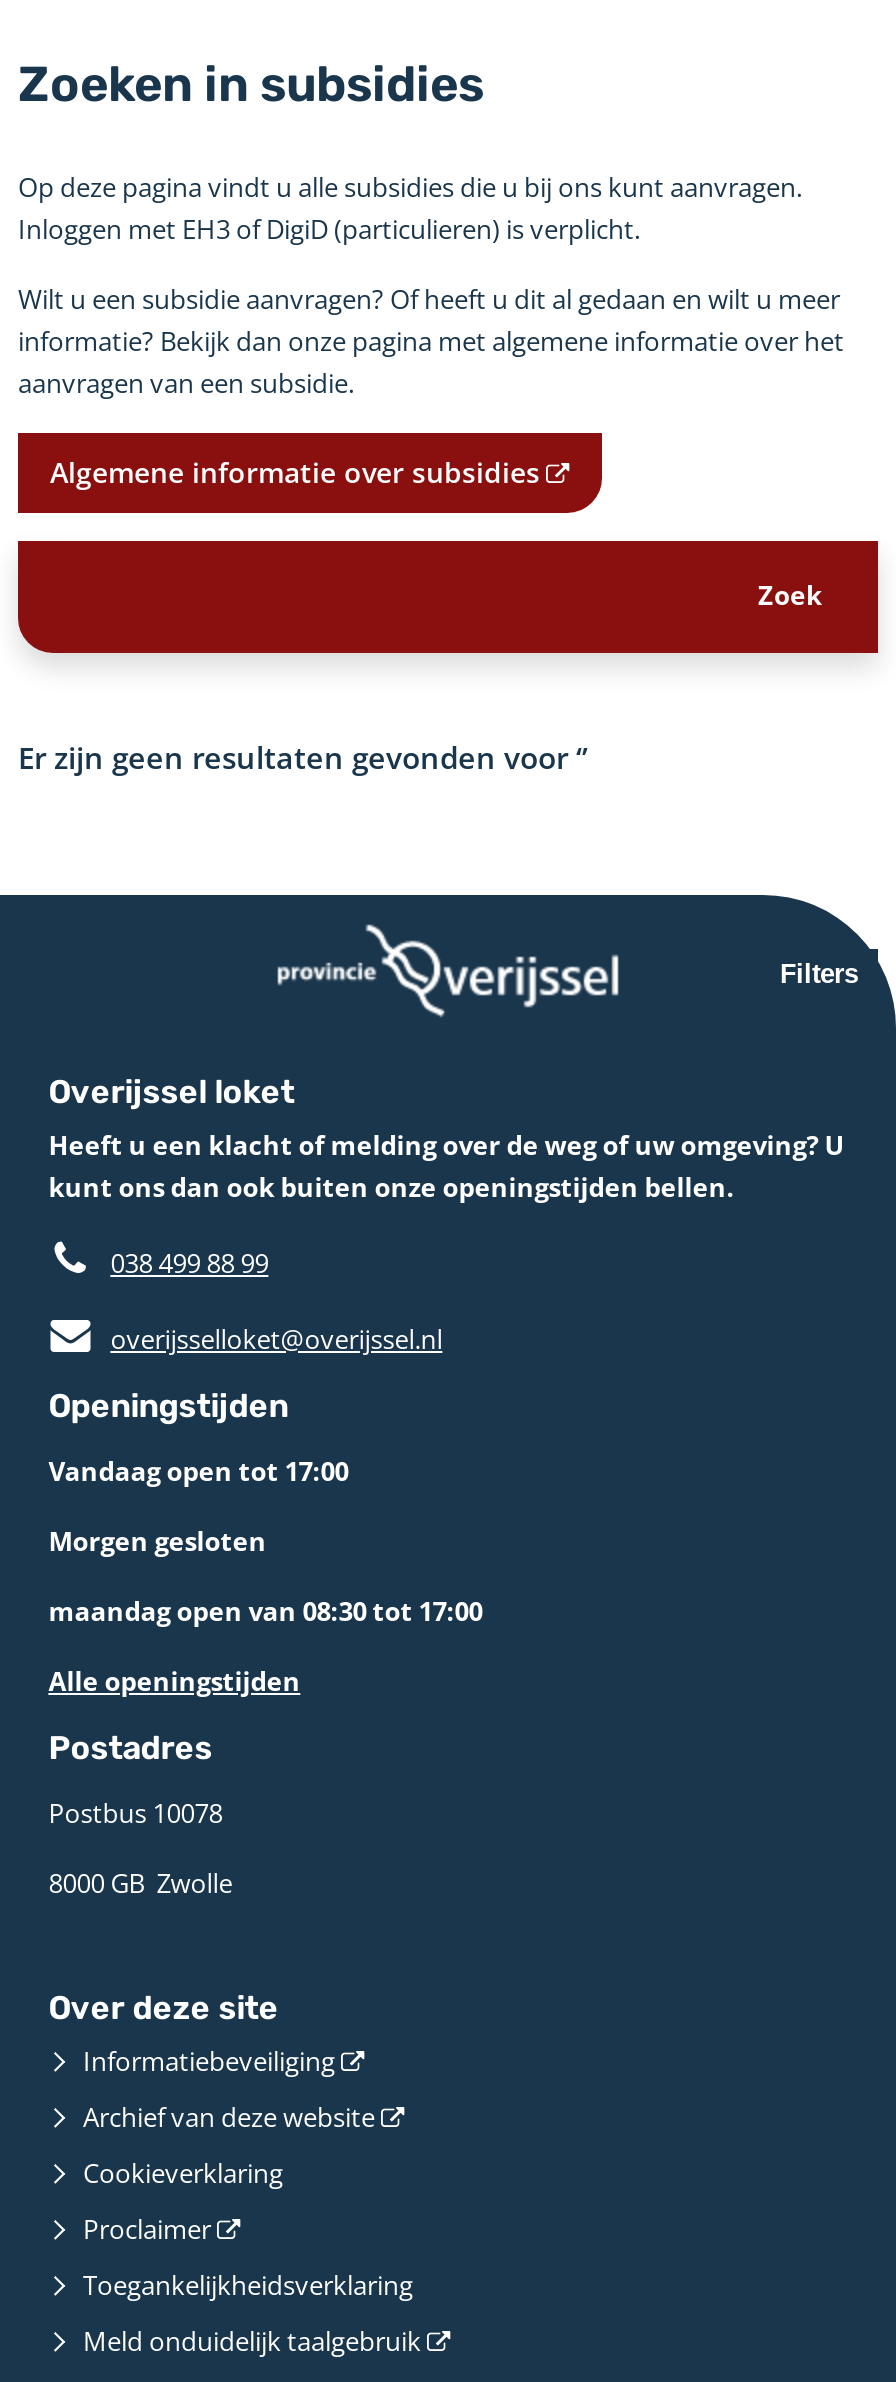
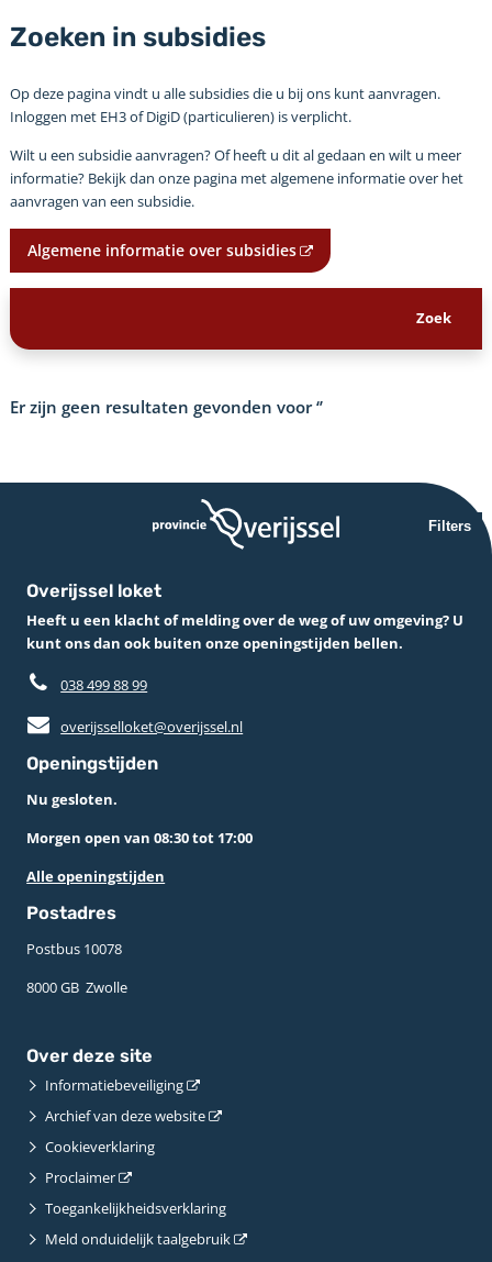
- Vandaag open tot 17:00
- Morgen gesloten
- maandag open van 08:30 tot 17:00
+ Nu gesloten.
+ Morgen open van 08:30 tot 17:00
